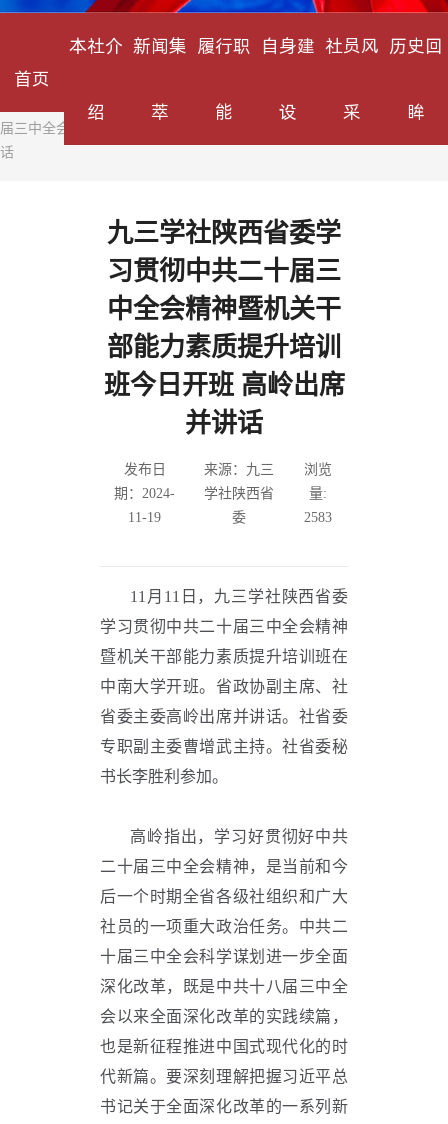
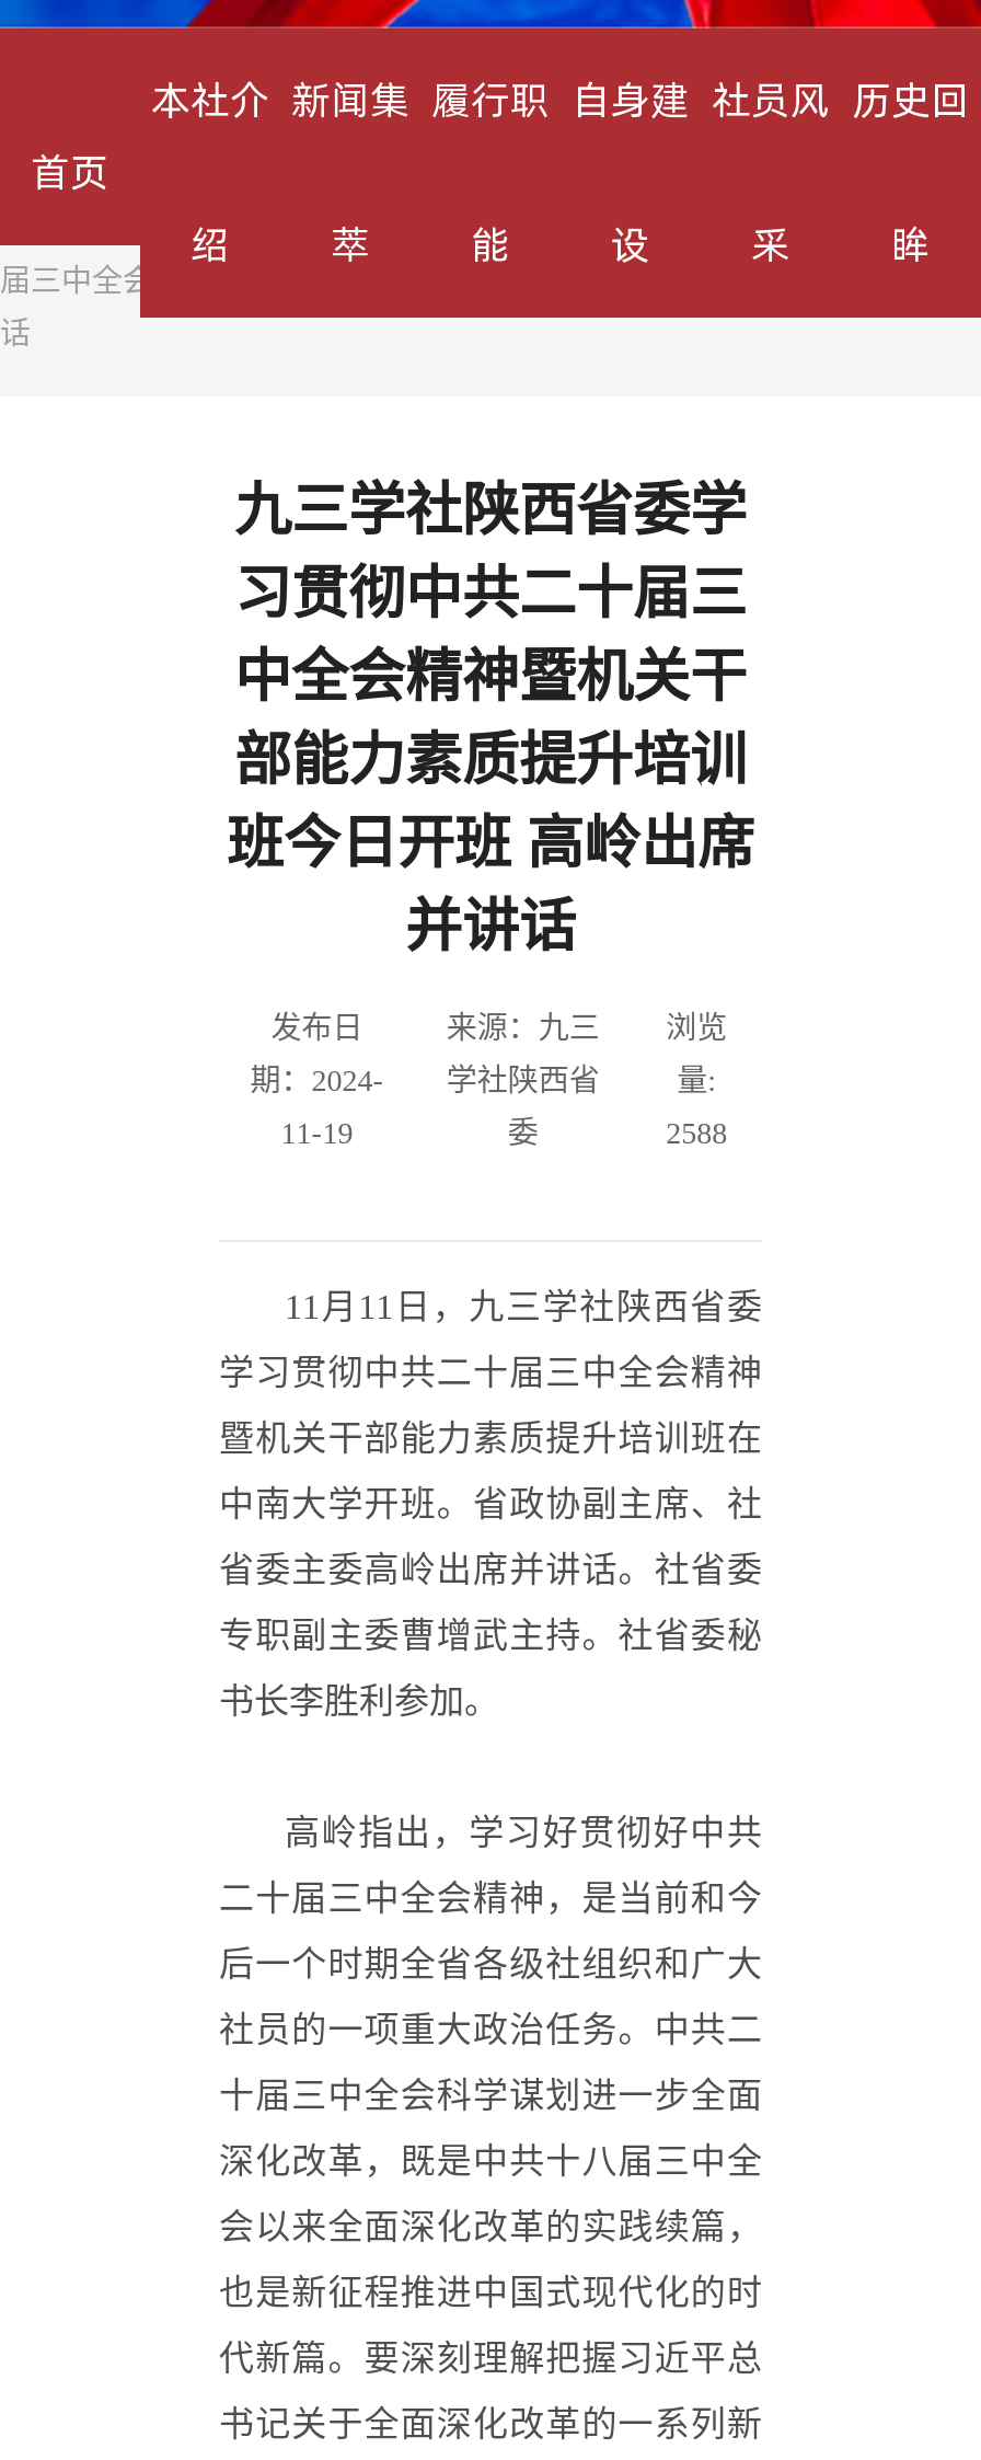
- 2583
+ 2588
